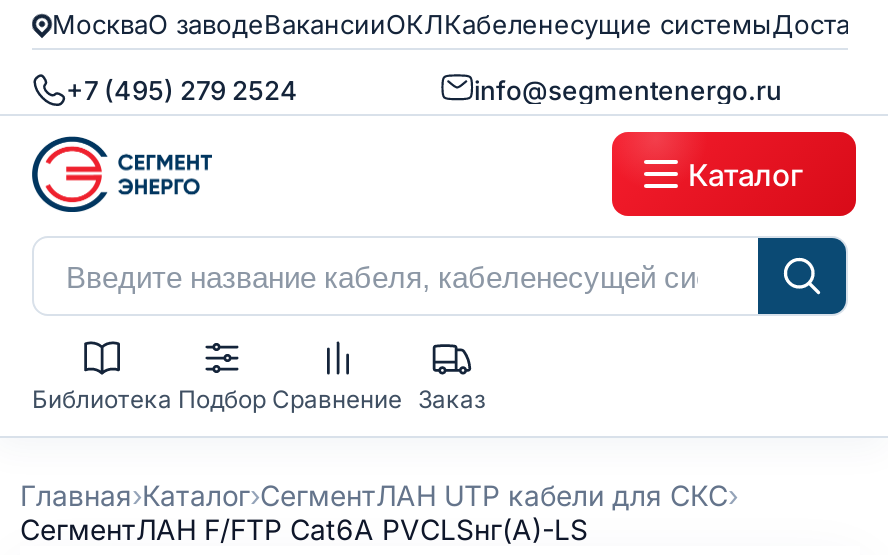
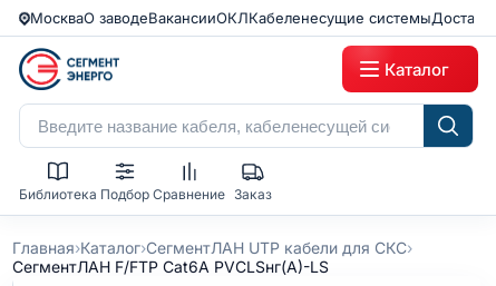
- +7 (495) 279 2524
- info@segmentenergo.ru
